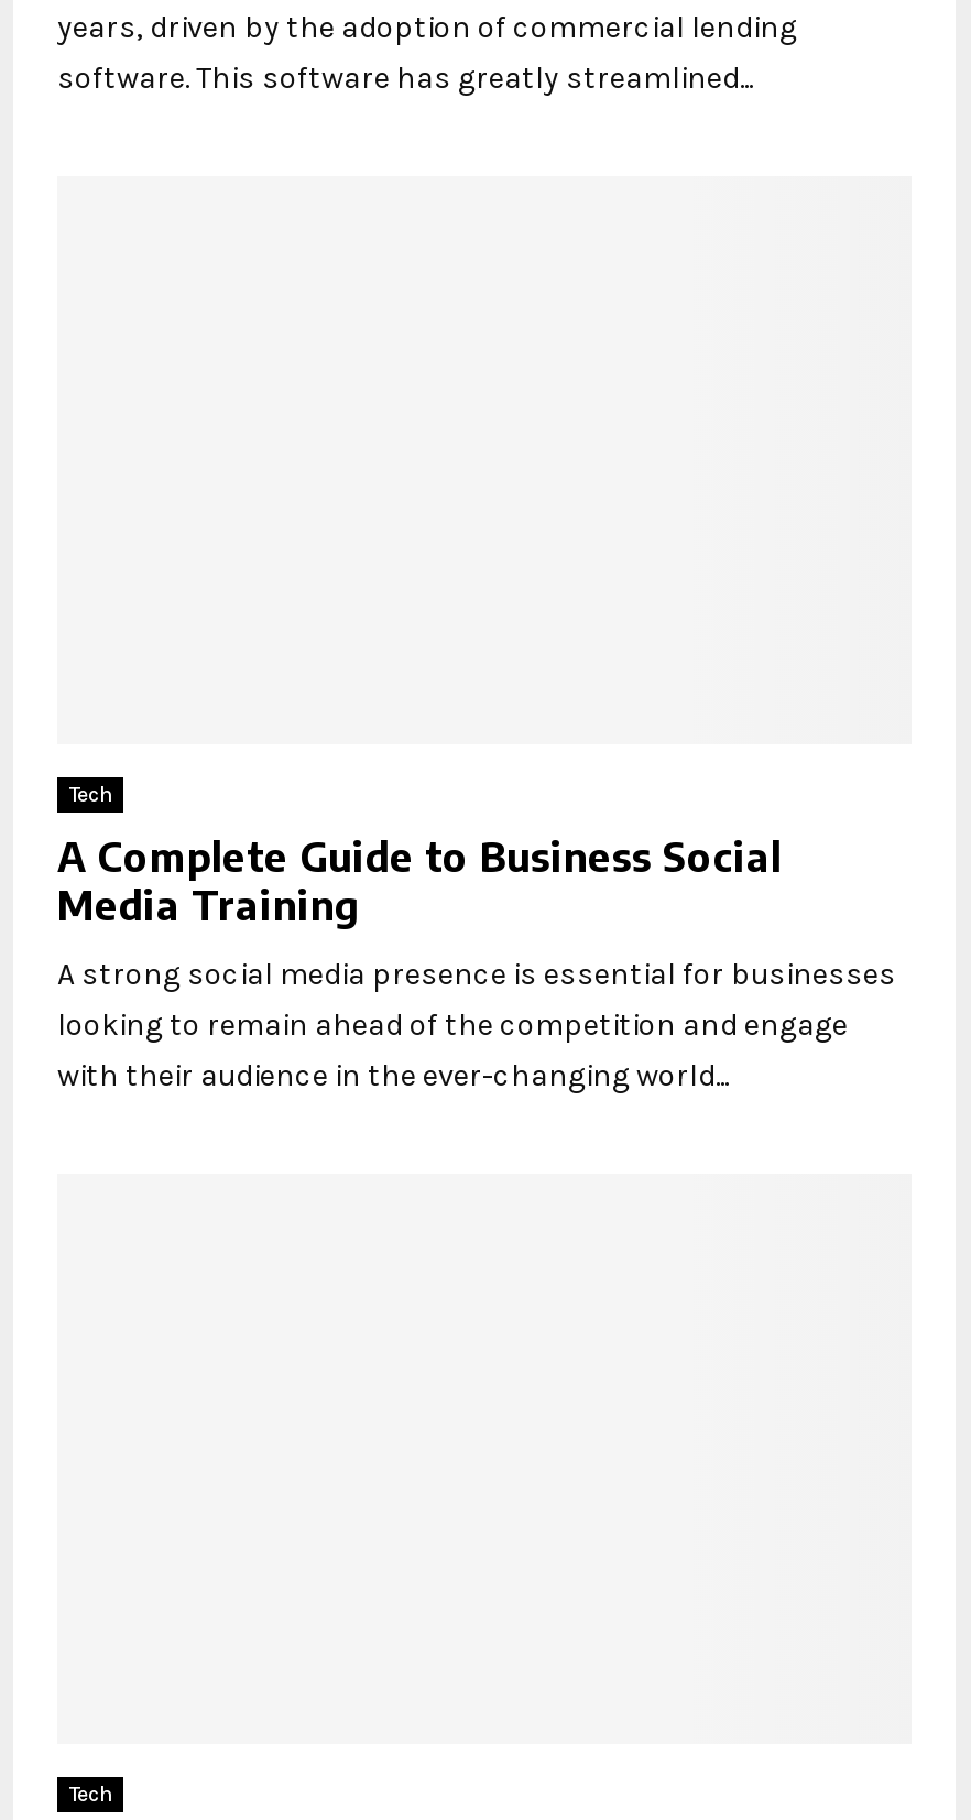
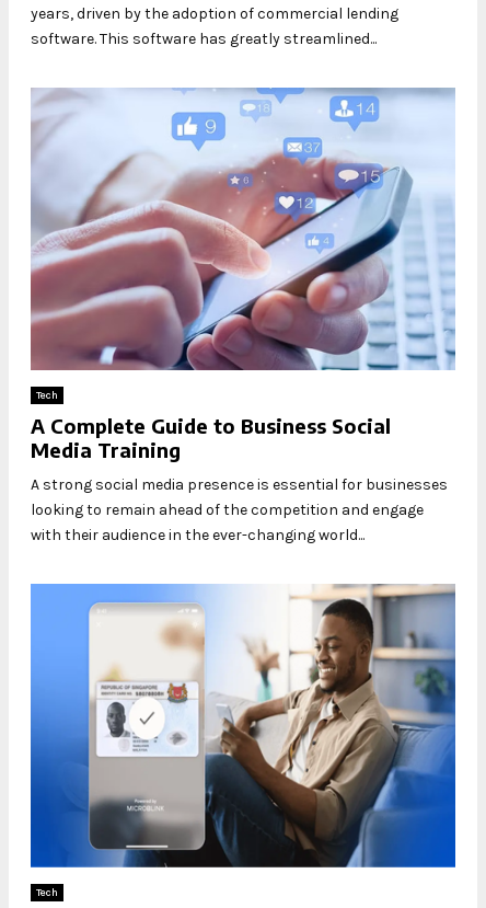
+ [image]

+ [image]
